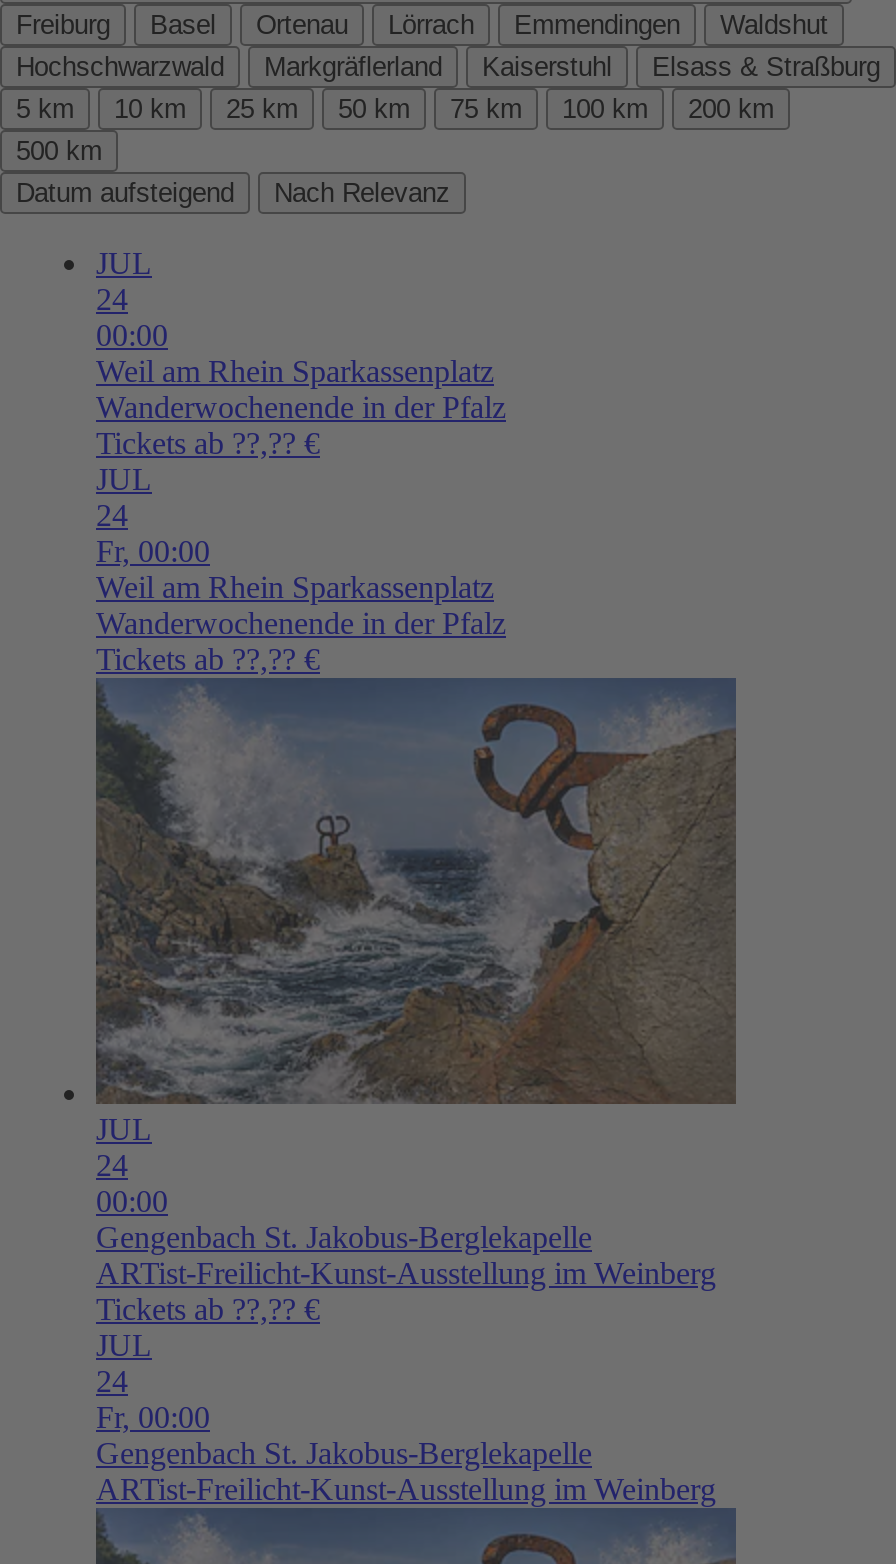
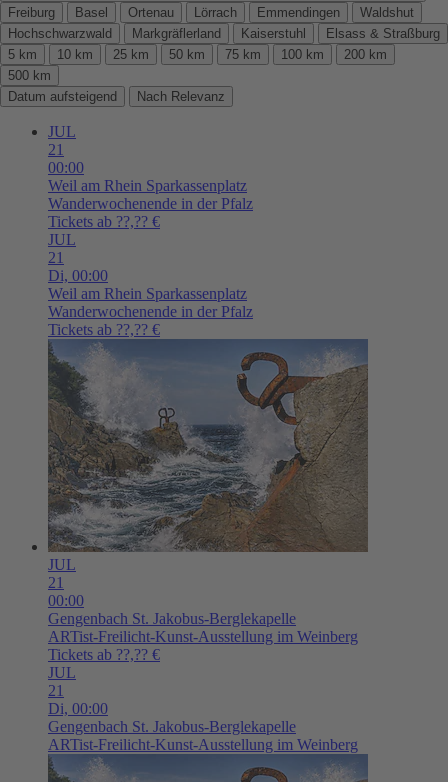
- 24
+ 21

- 24
- Fr, 00:00
+ 21
+ Di, 00:00

- 24
+ 21

- 24
- Fr, 00:00
+ 21
+ Di, 00:00
